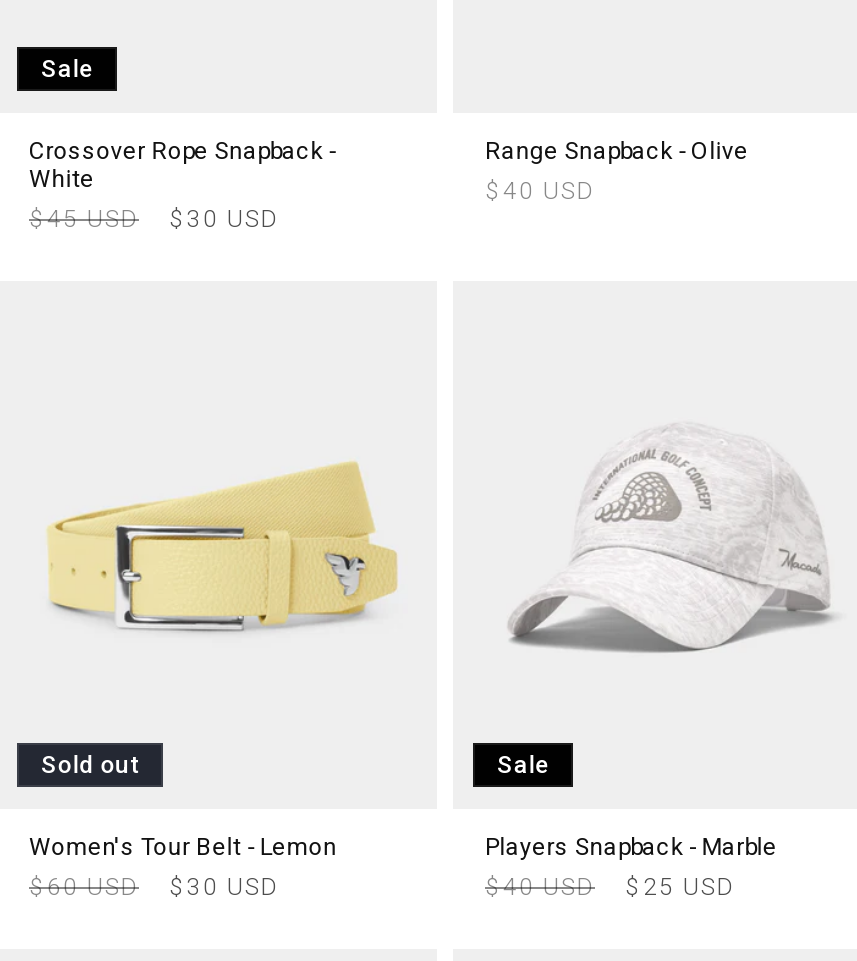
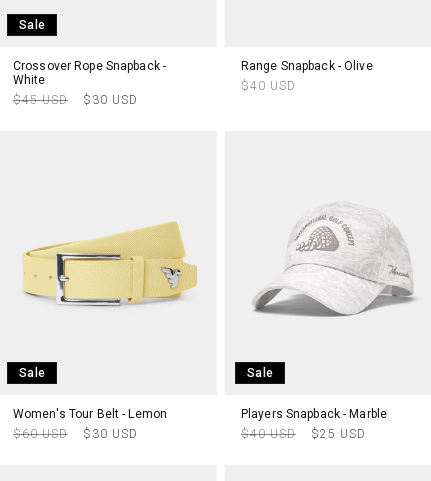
- Sold out
+ Sale
